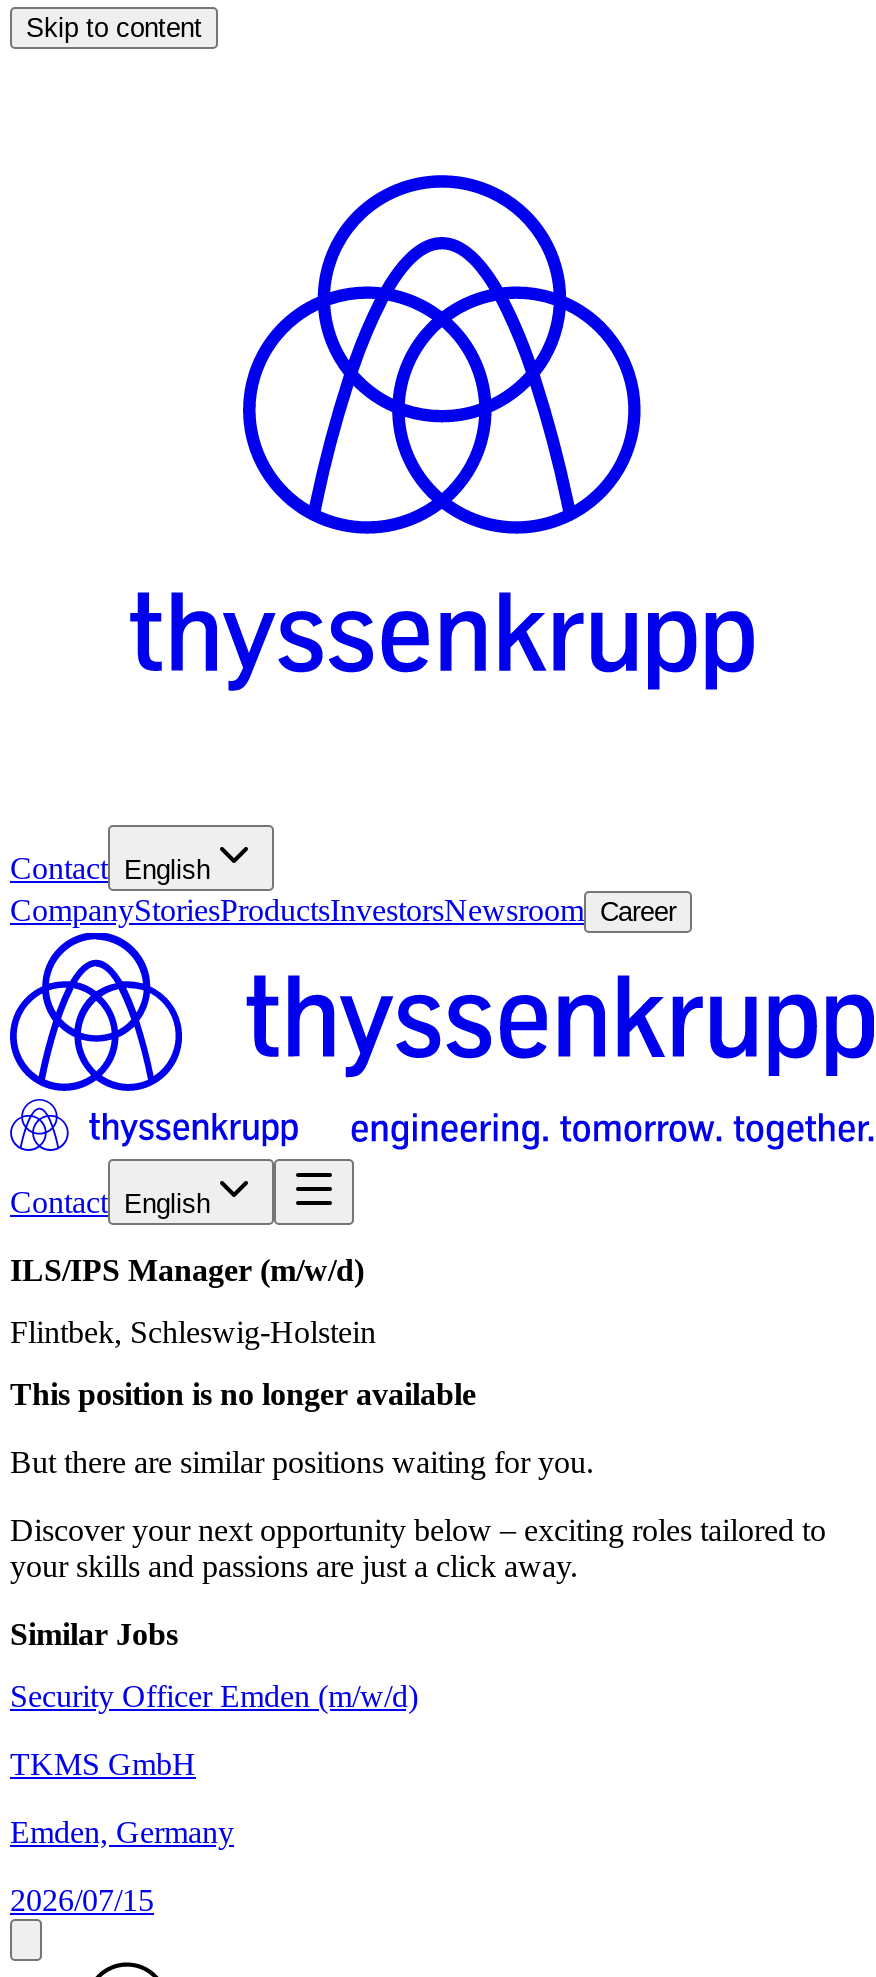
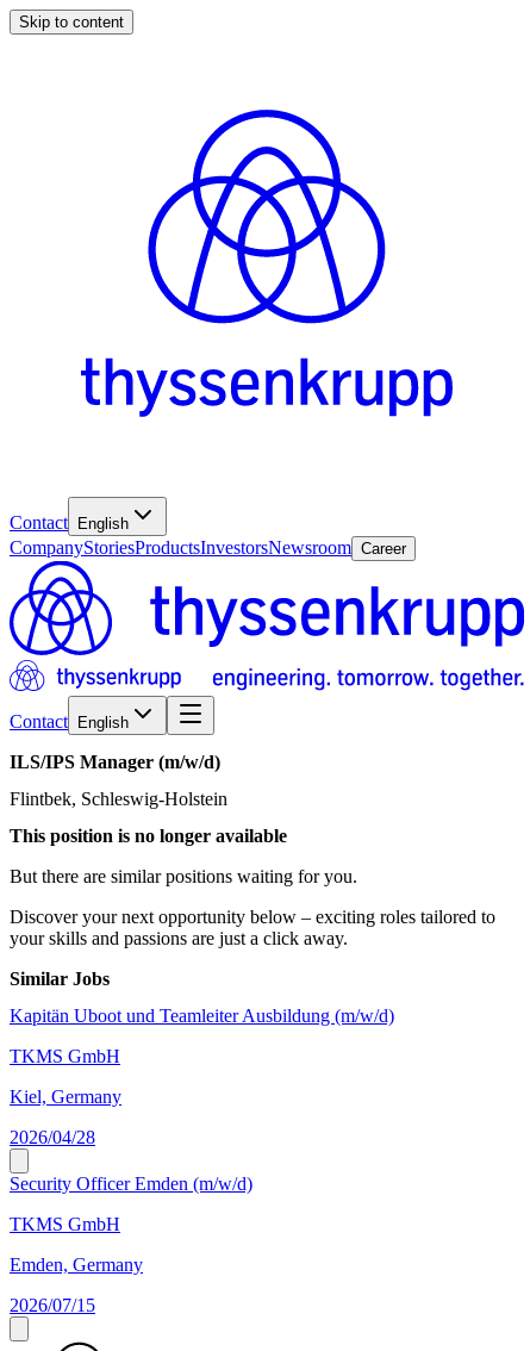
+ Kapitän Uboot und Teamleiter Ausbildung (m/w/d)
+ TKMS GmbH
+ Kiel, Germany
+ 2026/04/28
